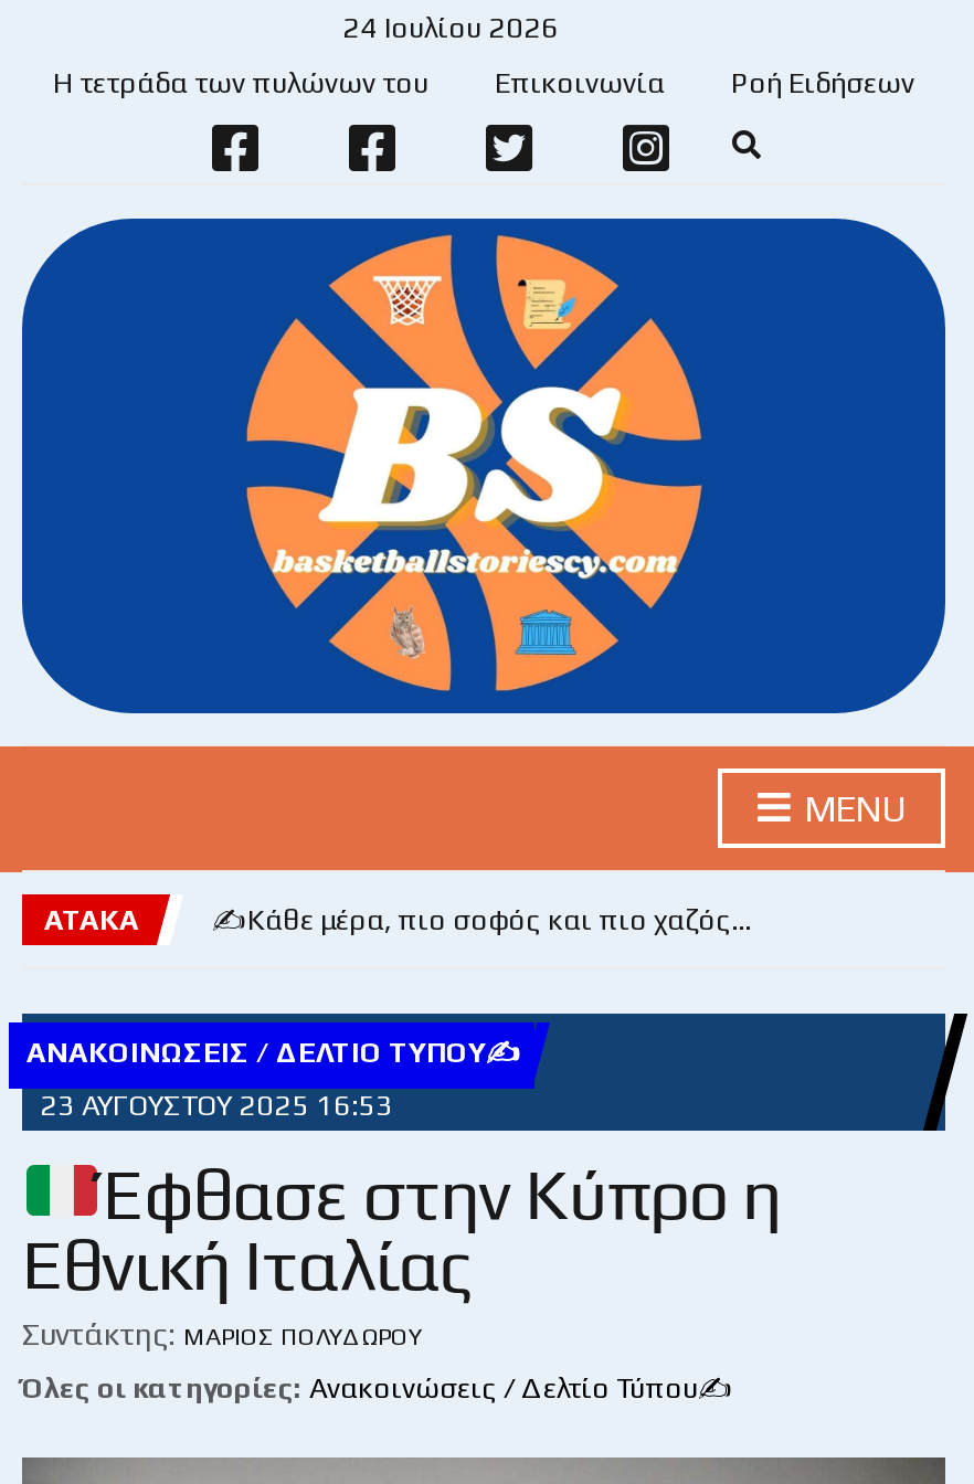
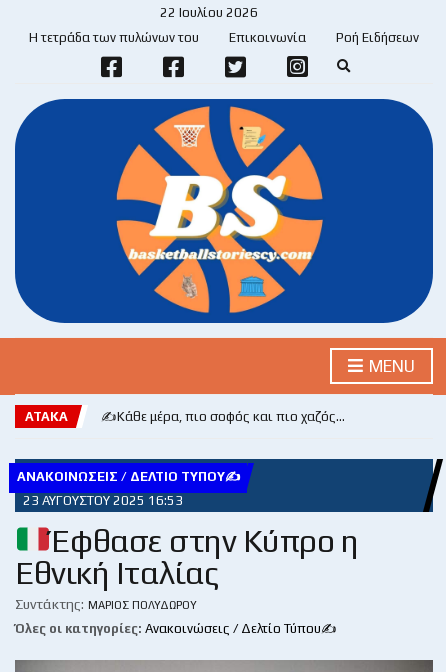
- 24 Ιουλίου 2026
+ 22 Ιουλίου 2026
